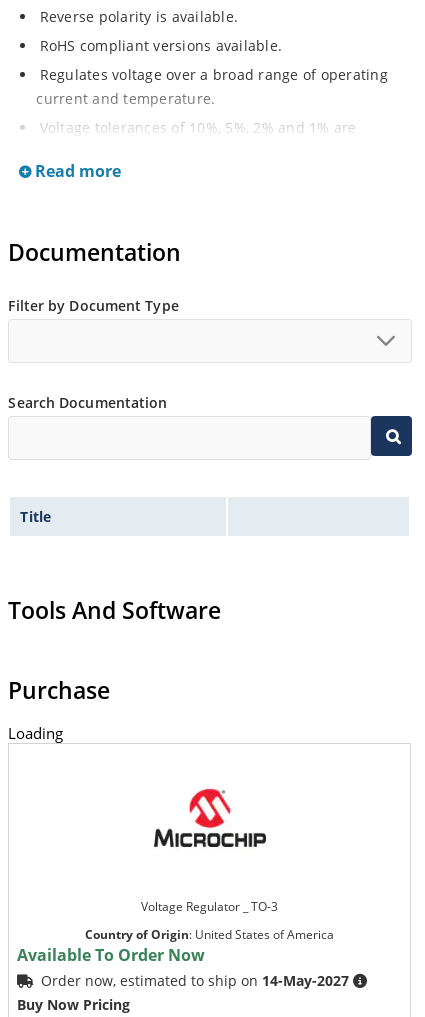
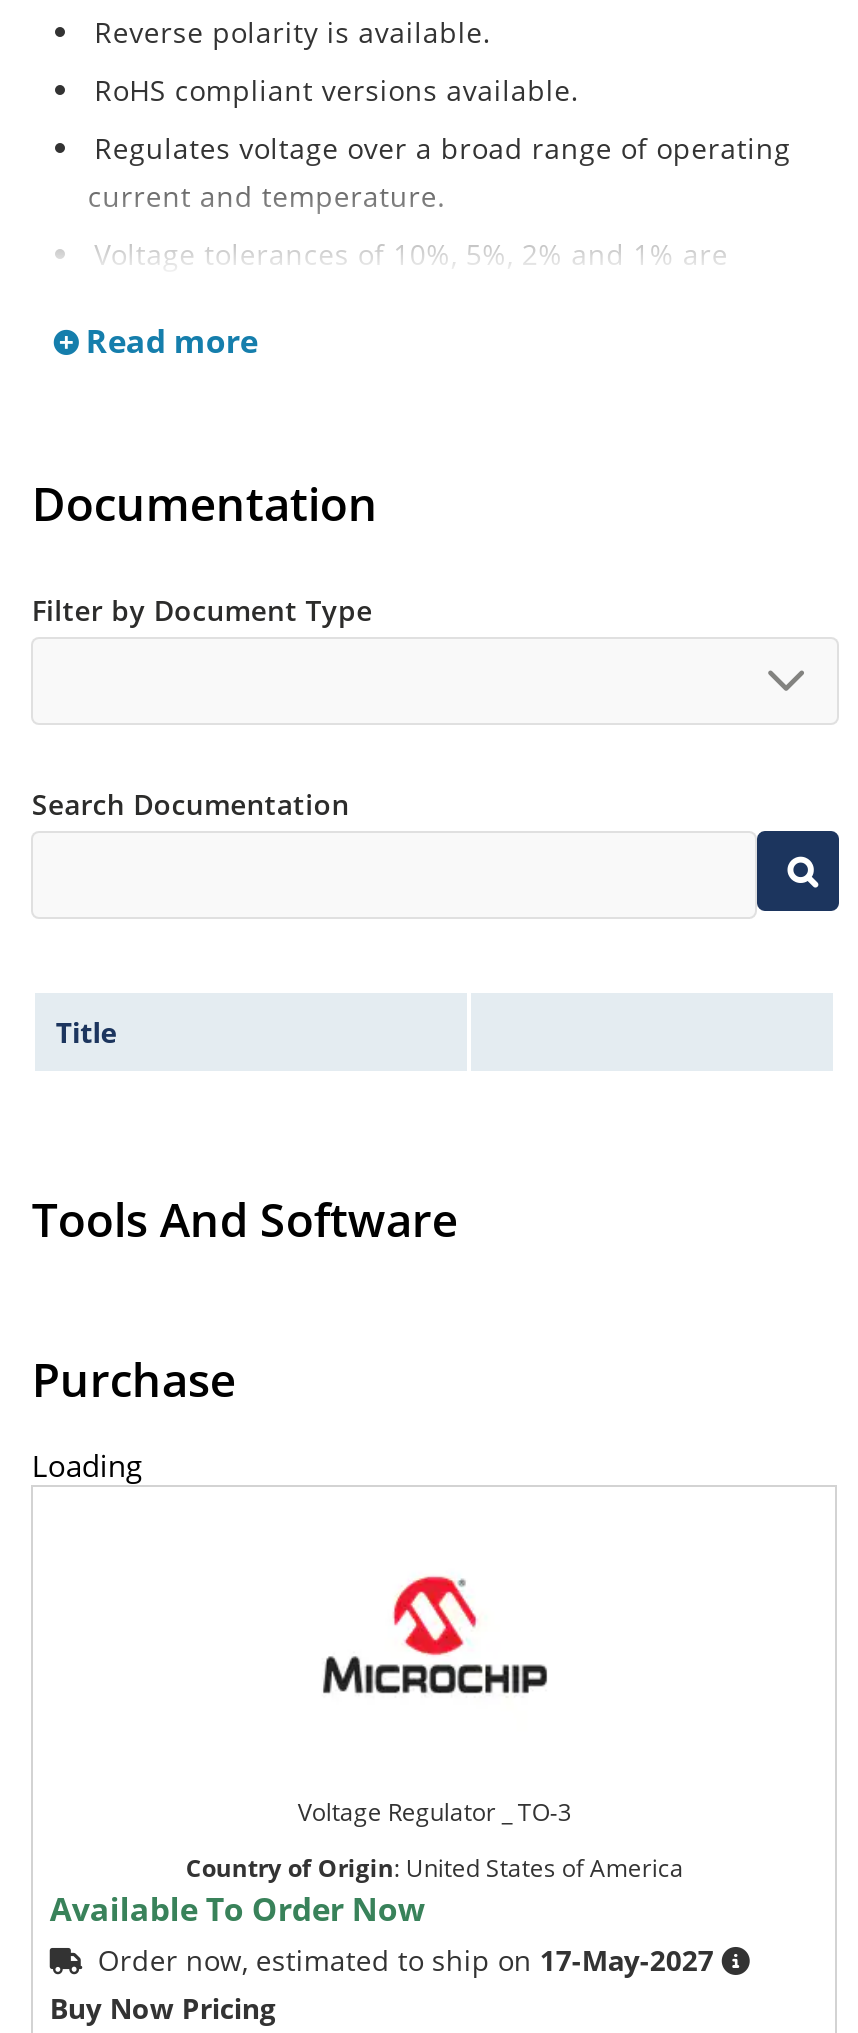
- Order now, estimated to ship on 14-May-2027
+ Order now, estimated to ship on 17-May-2027
